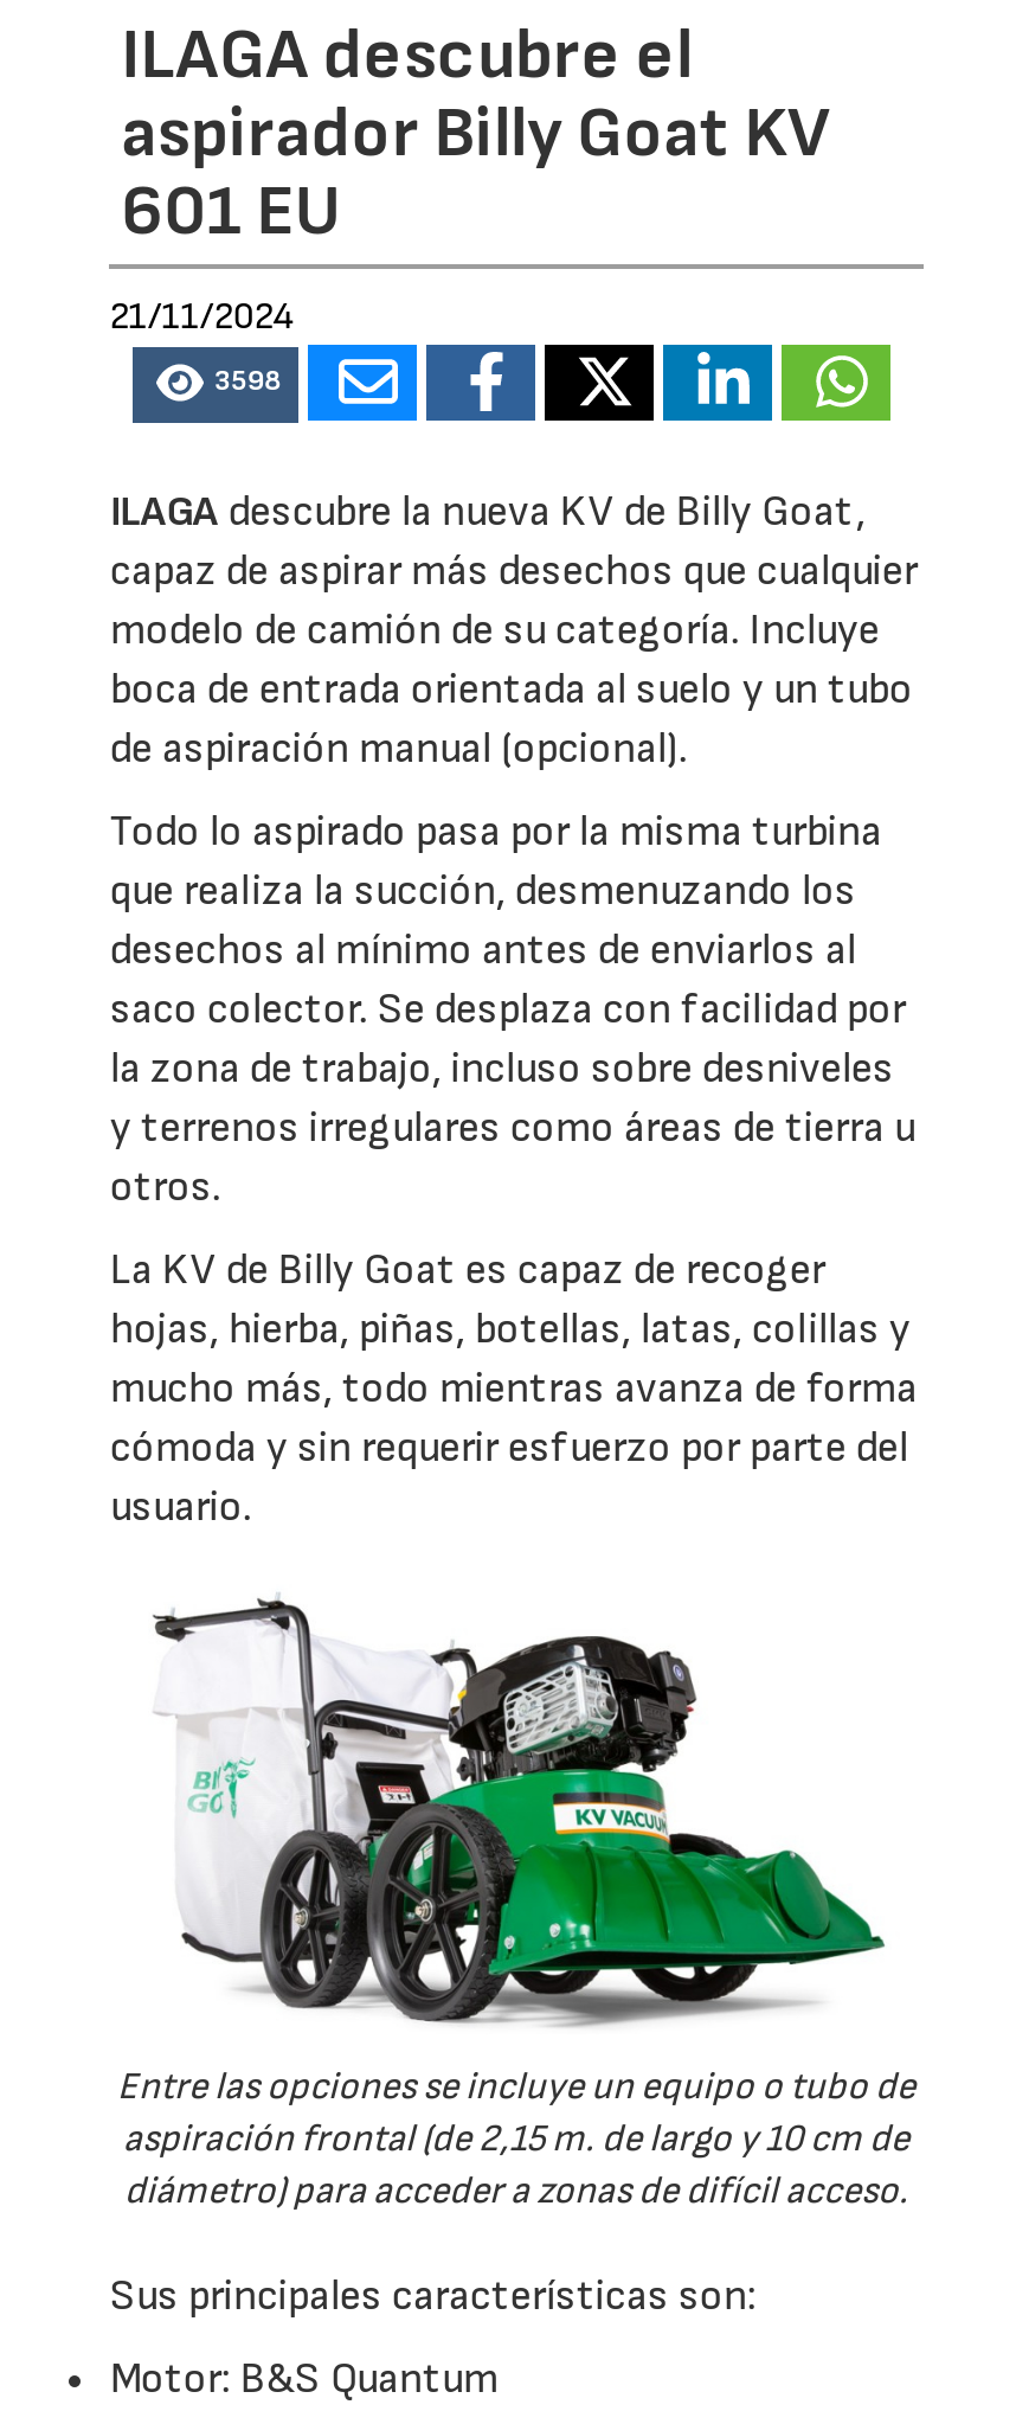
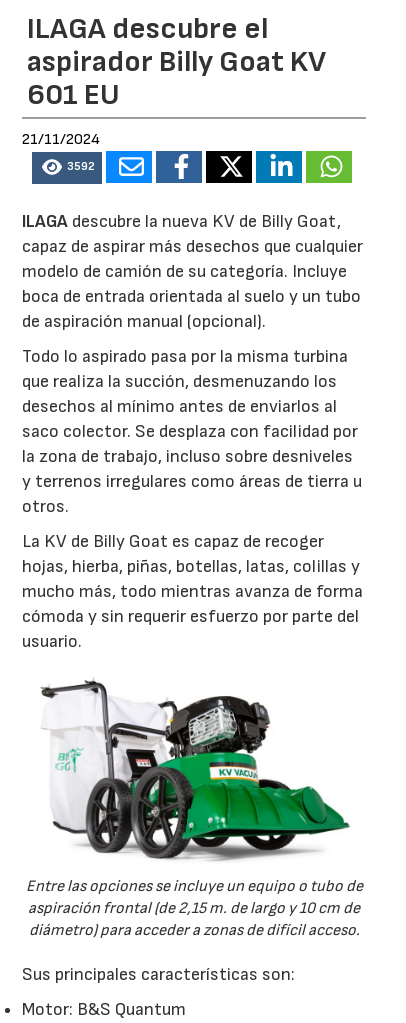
- 3598
+ 3592
